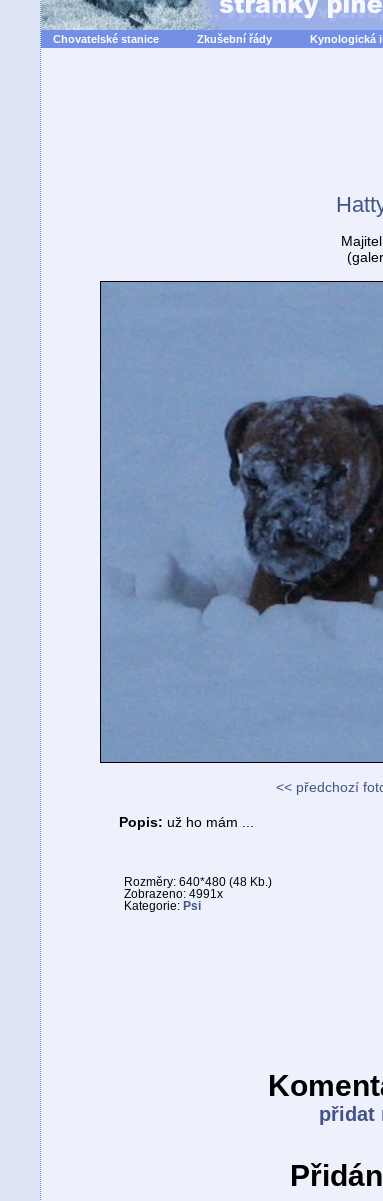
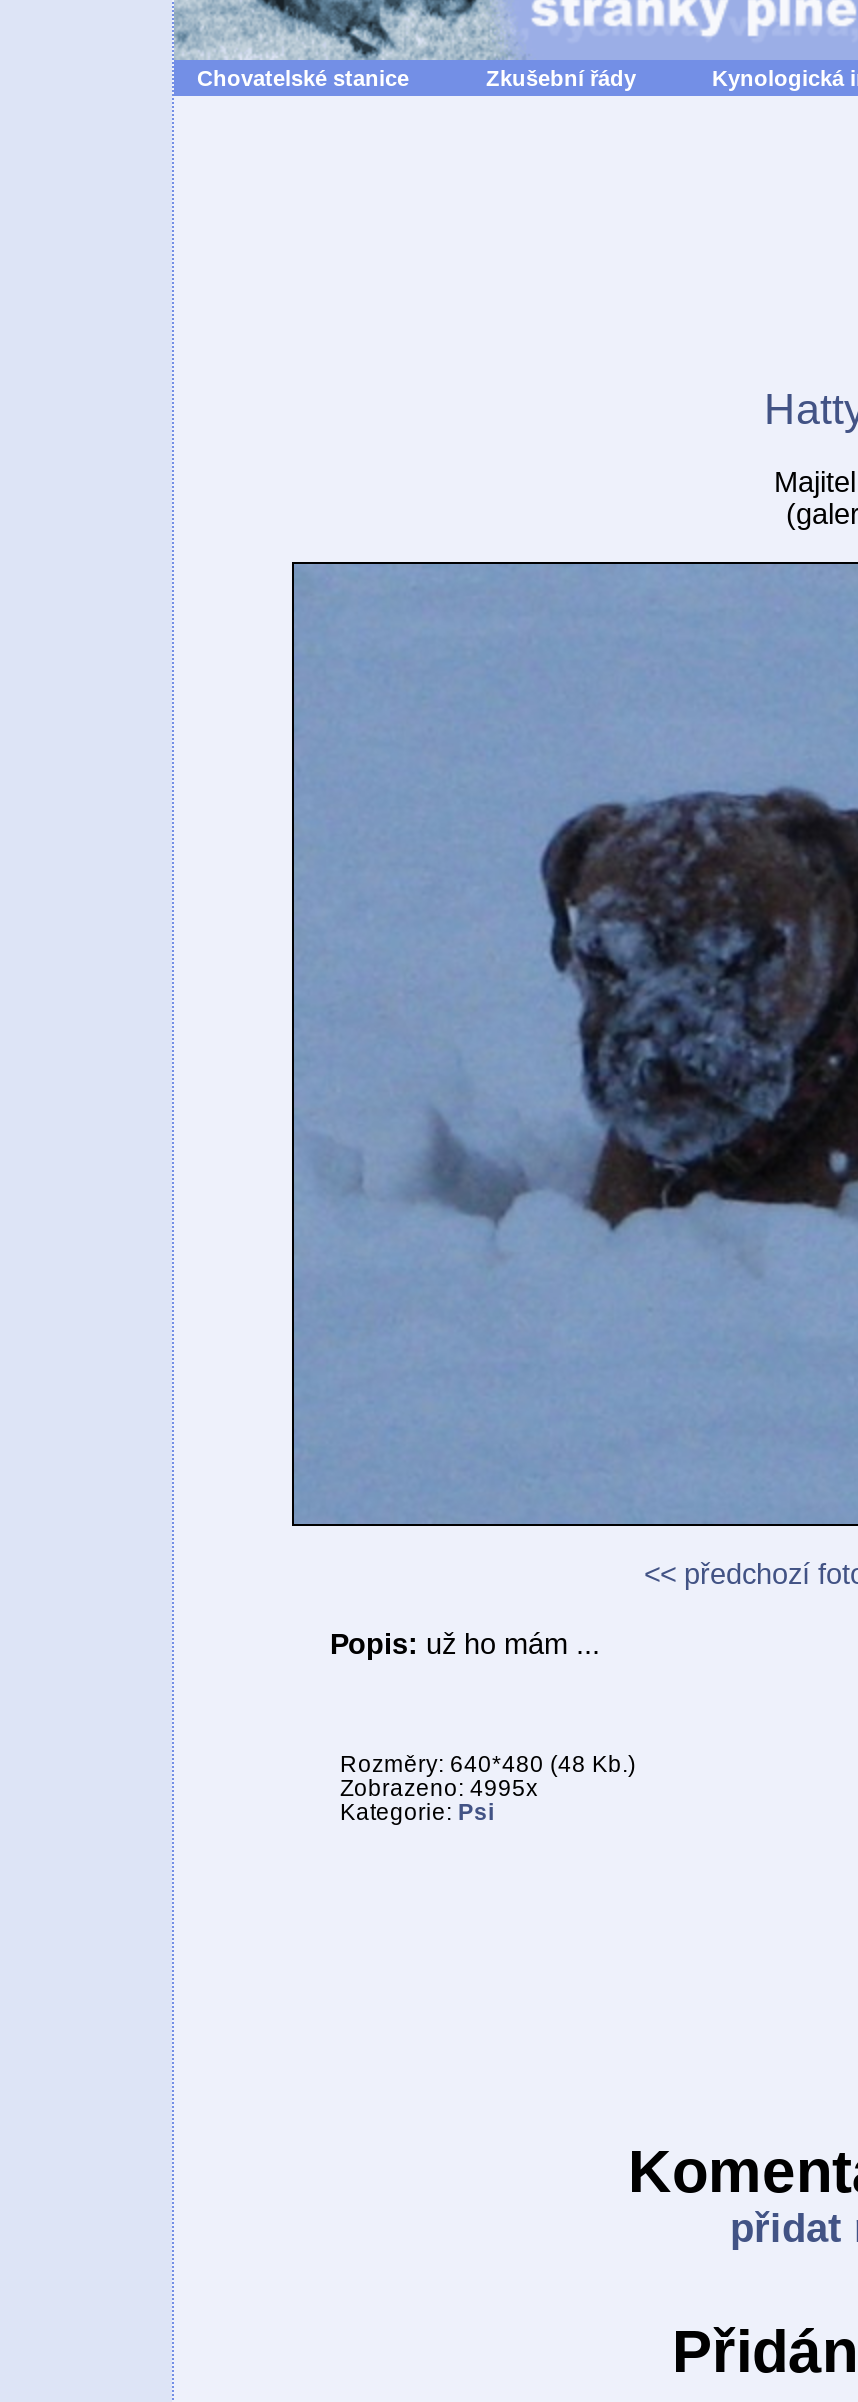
- Zobrazeno: 4991x
+ Zobrazeno: 4995x
